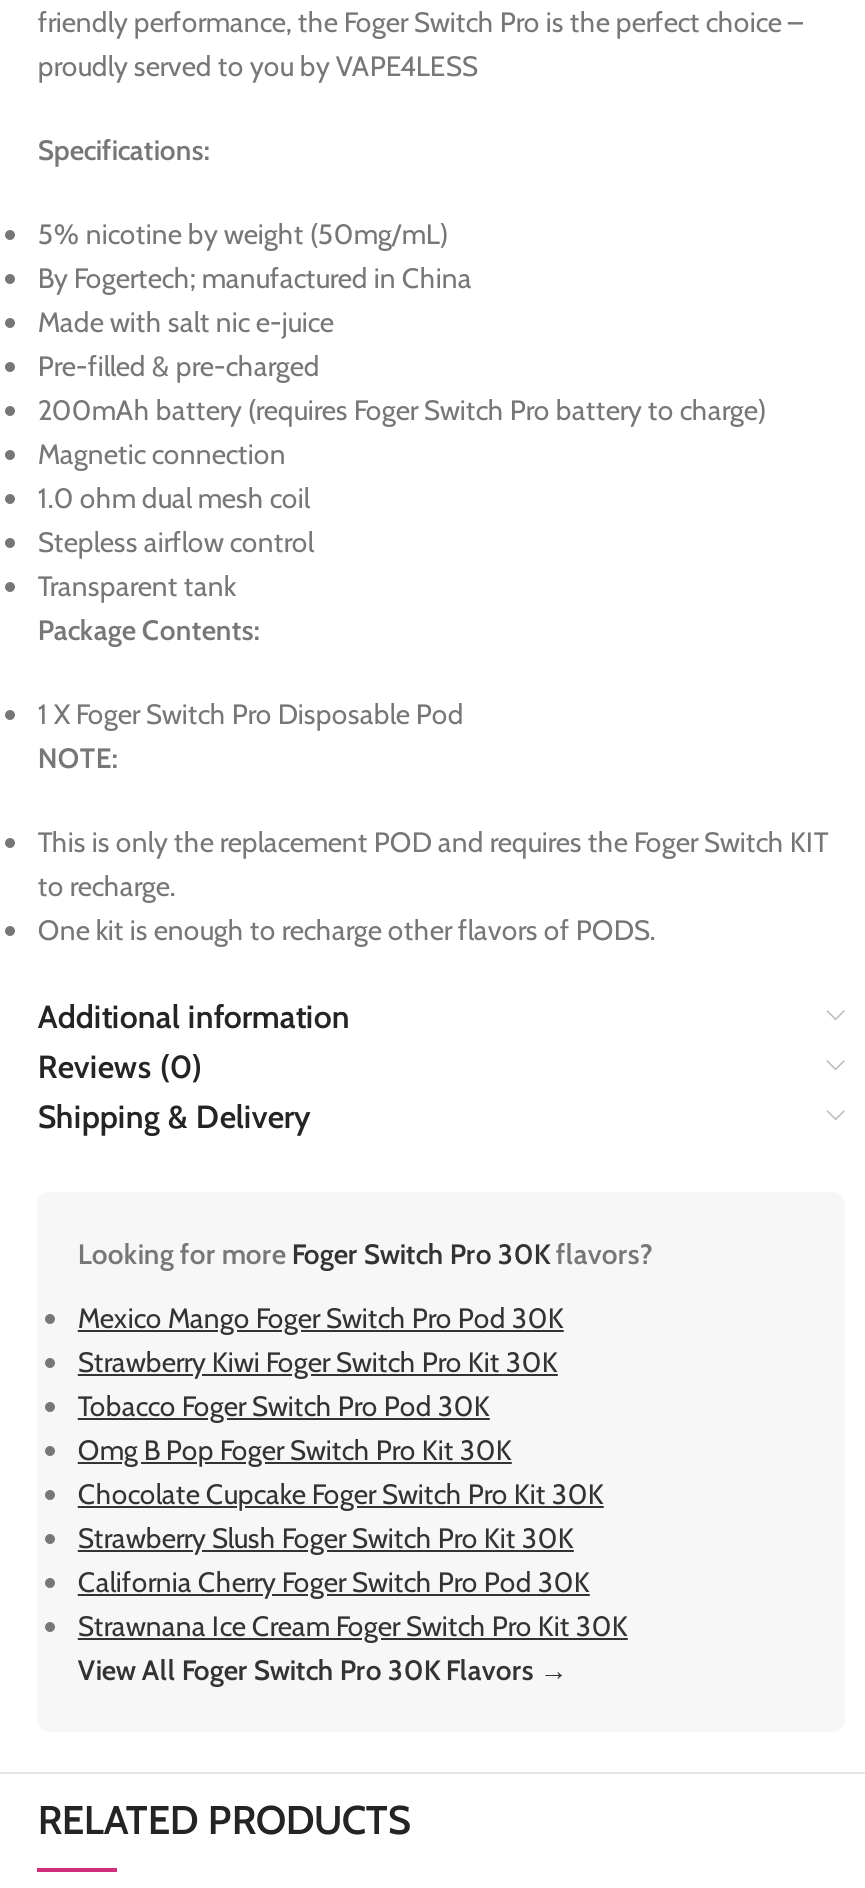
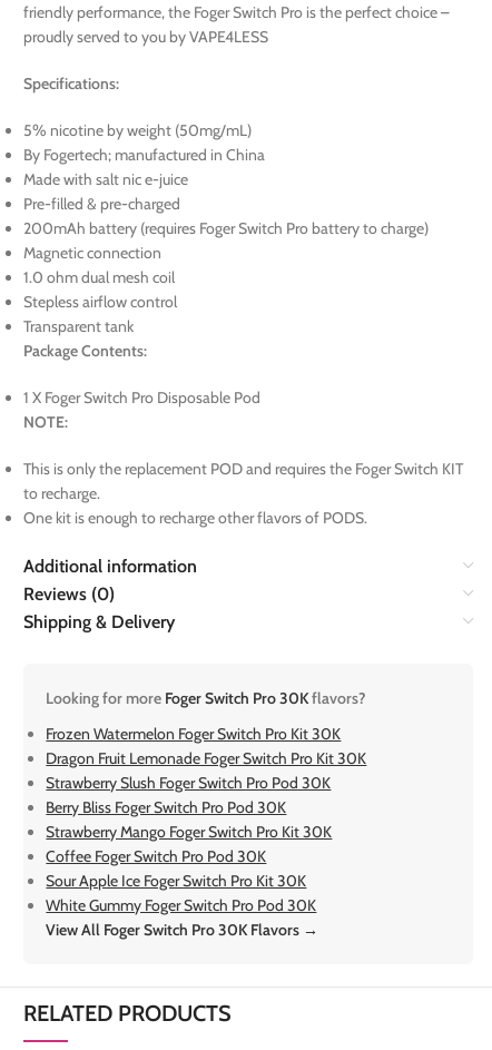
- Mexico Mango Foger Switch Pro Pod 30K
- Strawberry Kiwi Foger Switch Pro Kit 30K
- Tobacco Foger Switch Pro Pod 30K
- Omg B Pop Foger Switch Pro Kit 30K
- Chocolate Cupcake Foger Switch Pro Kit 30K
- Strawberry Slush Foger Switch Pro Kit 30K
- California Cherry Foger Switch Pro Pod 30K
- Strawnana Ice Cream Foger Switch Pro Kit 30K
+ Frozen Watermelon Foger Switch Pro Kit 30K
+ Dragon Fruit Lemonade Foger Switch Pro Kit 30K
+ Strawberry Slush Foger Switch Pro Pod 30K
+ Berry Bliss Foger Switch Pro Pod 30K
+ Strawberry Mango Foger Switch Pro Kit 30K
+ Coffee Foger Switch Pro Pod 30K
+ Sour Apple Ice Foger Switch Pro Kit 30K
+ White Gummy Foger Switch Pro Pod 30K
